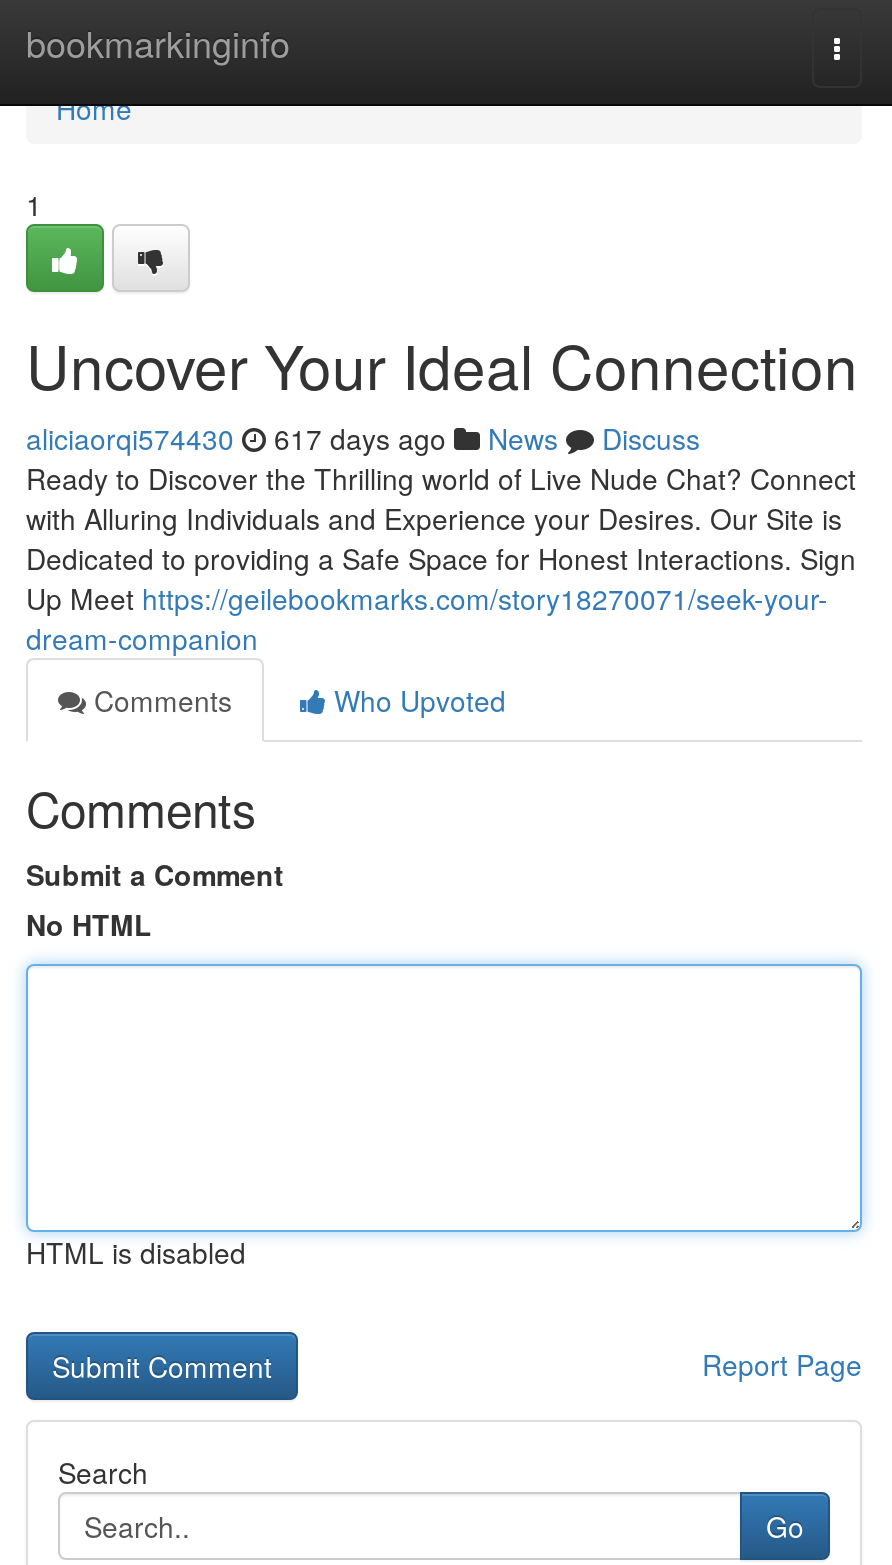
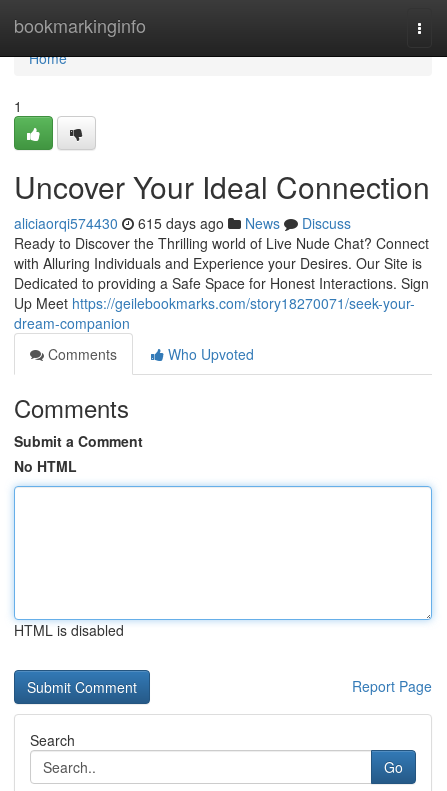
- aliciaorqi574430 617 days ago News Discuss
+ aliciaorqi574430 615 days ago News Discuss
